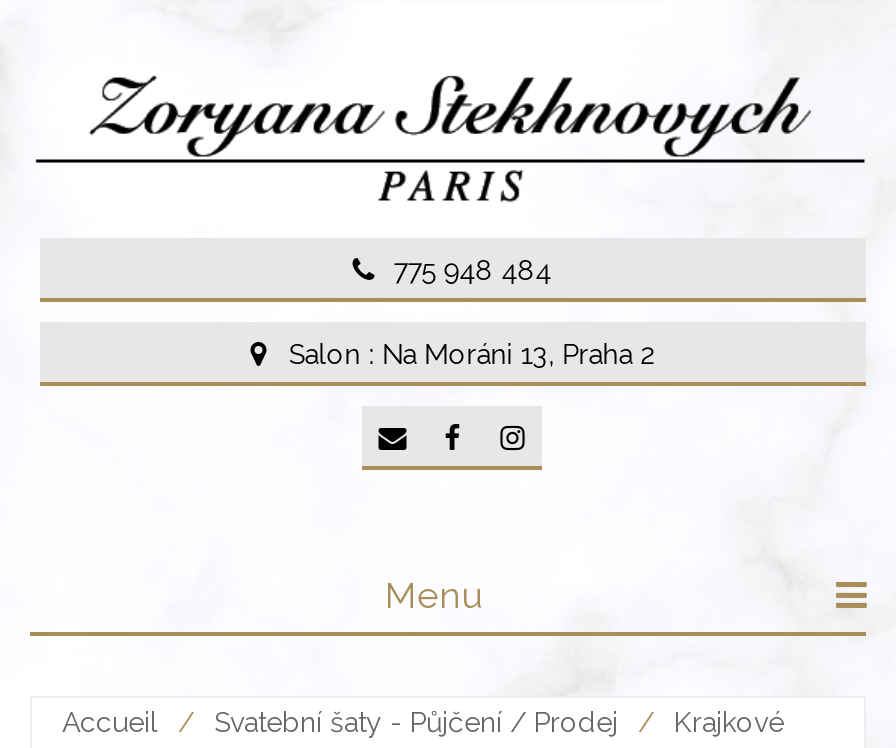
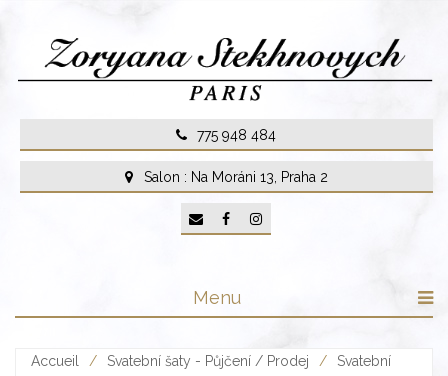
- Krajkové
+ Svatební
